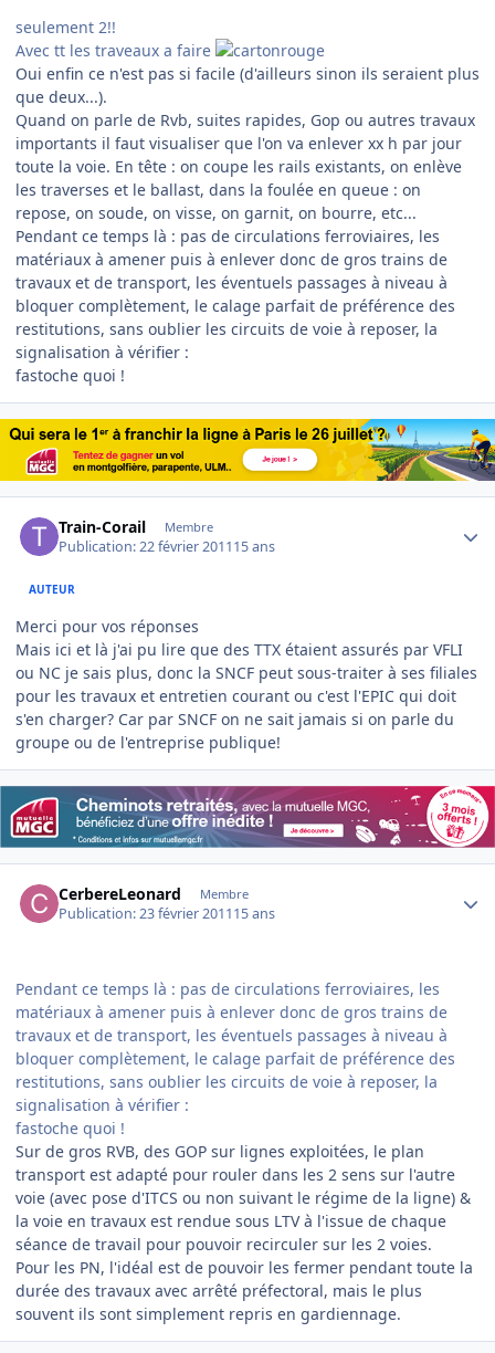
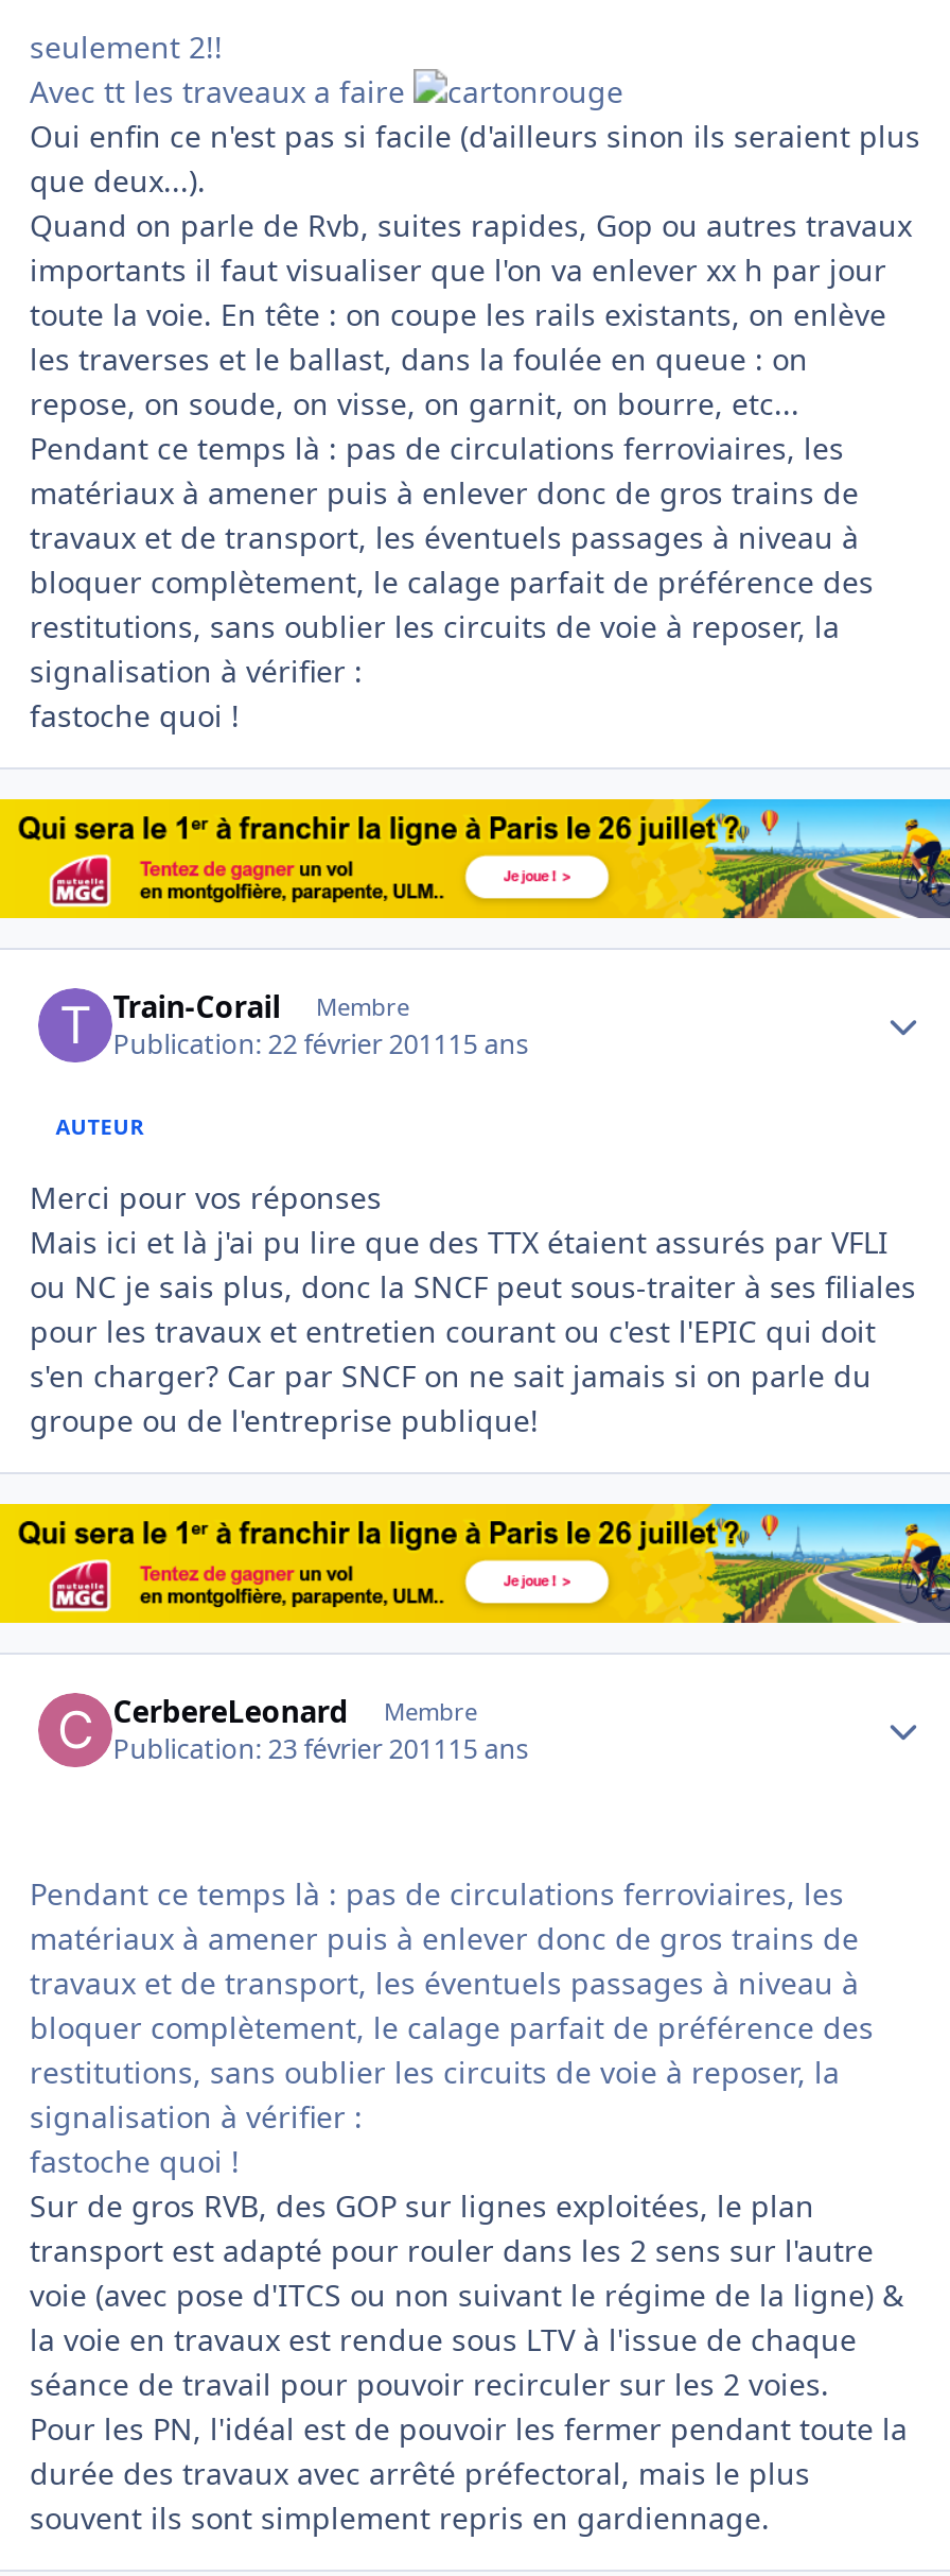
- [image]
+ [image]
